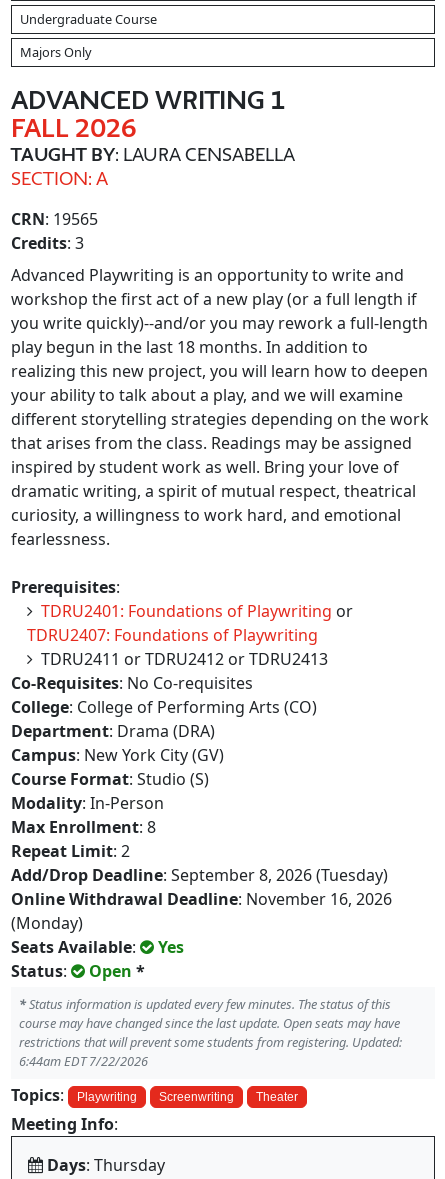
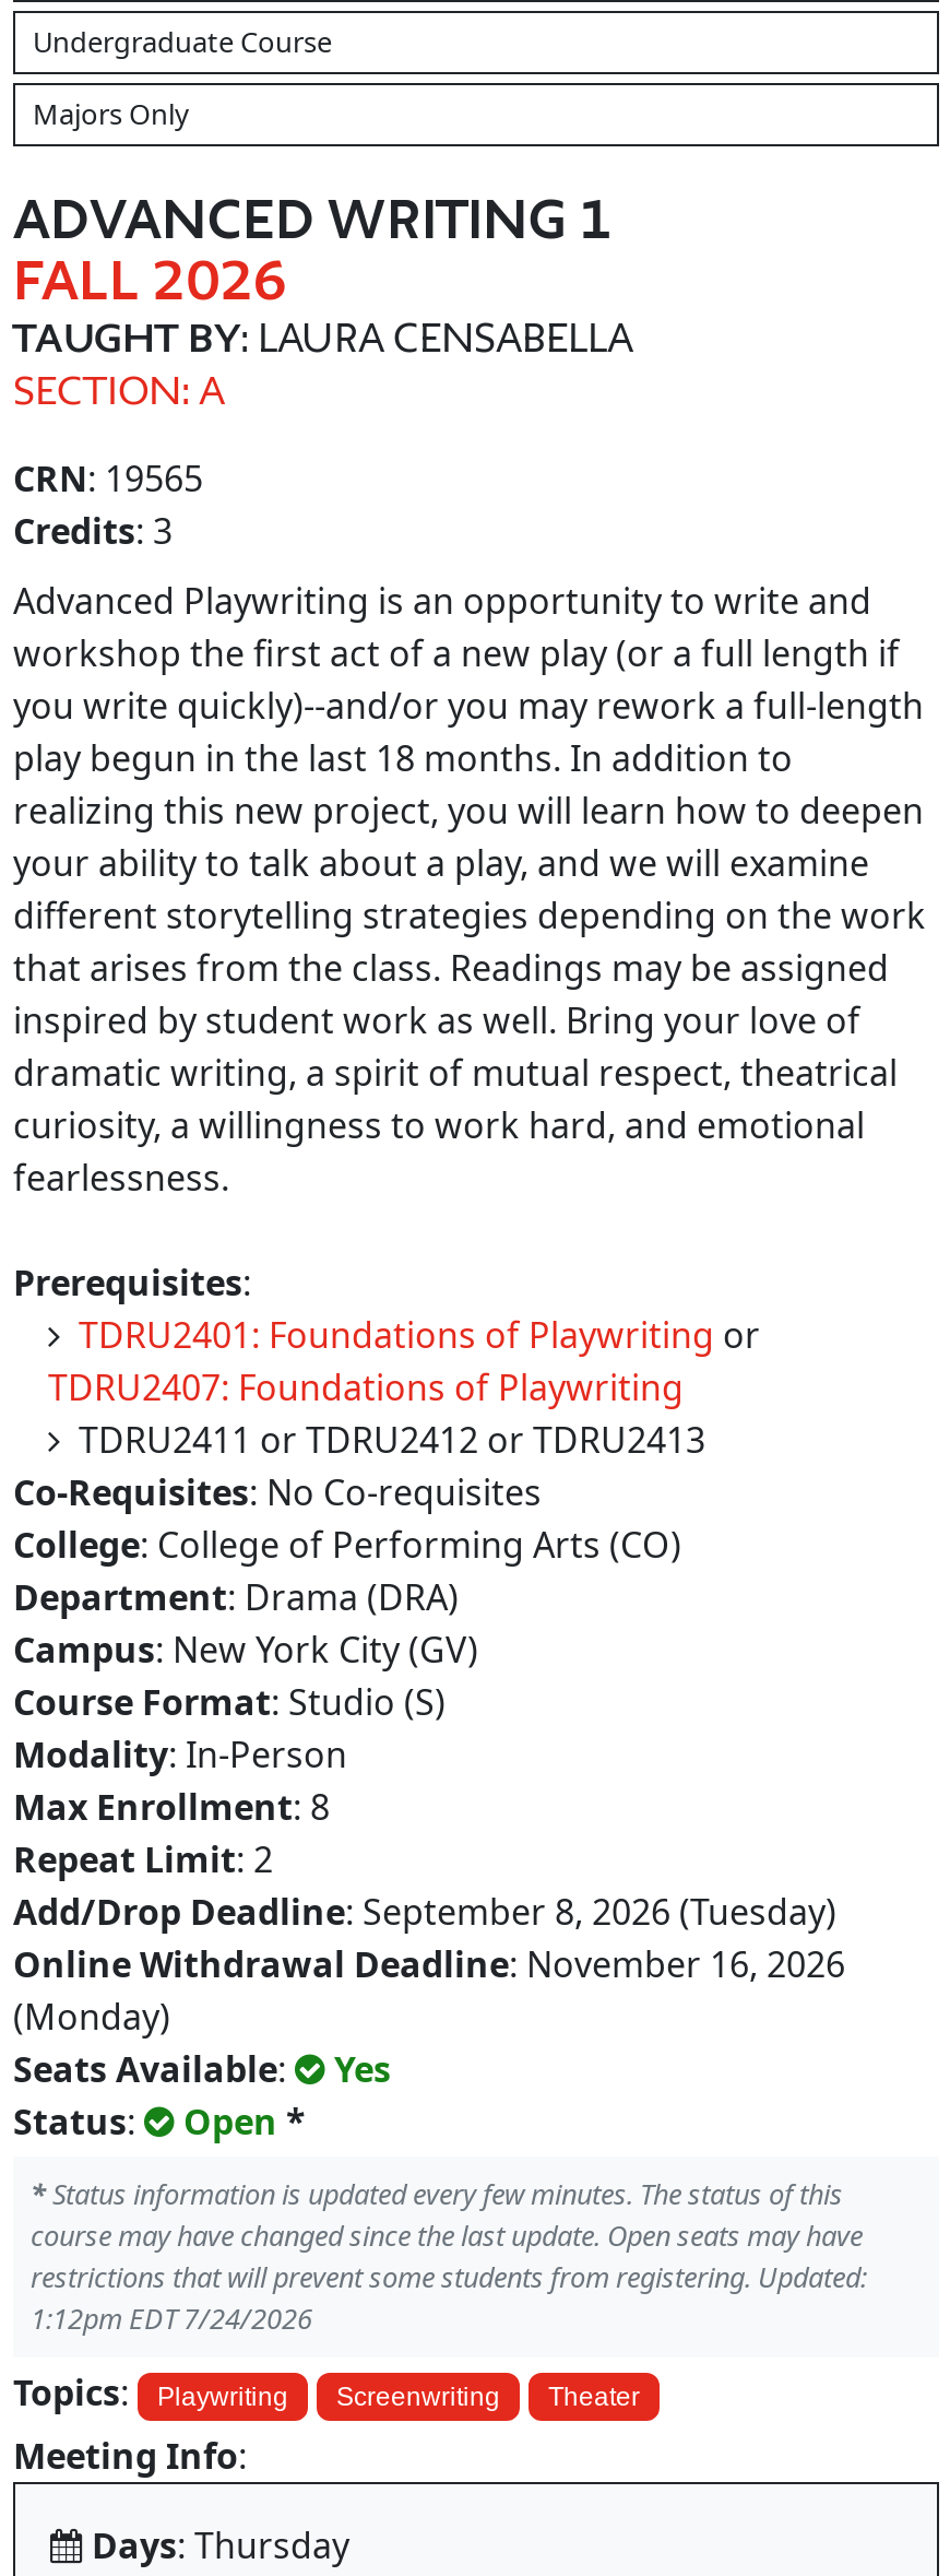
- 6:44am EDT 7/22/2026
+ 1:12pm EDT 7/24/2026
